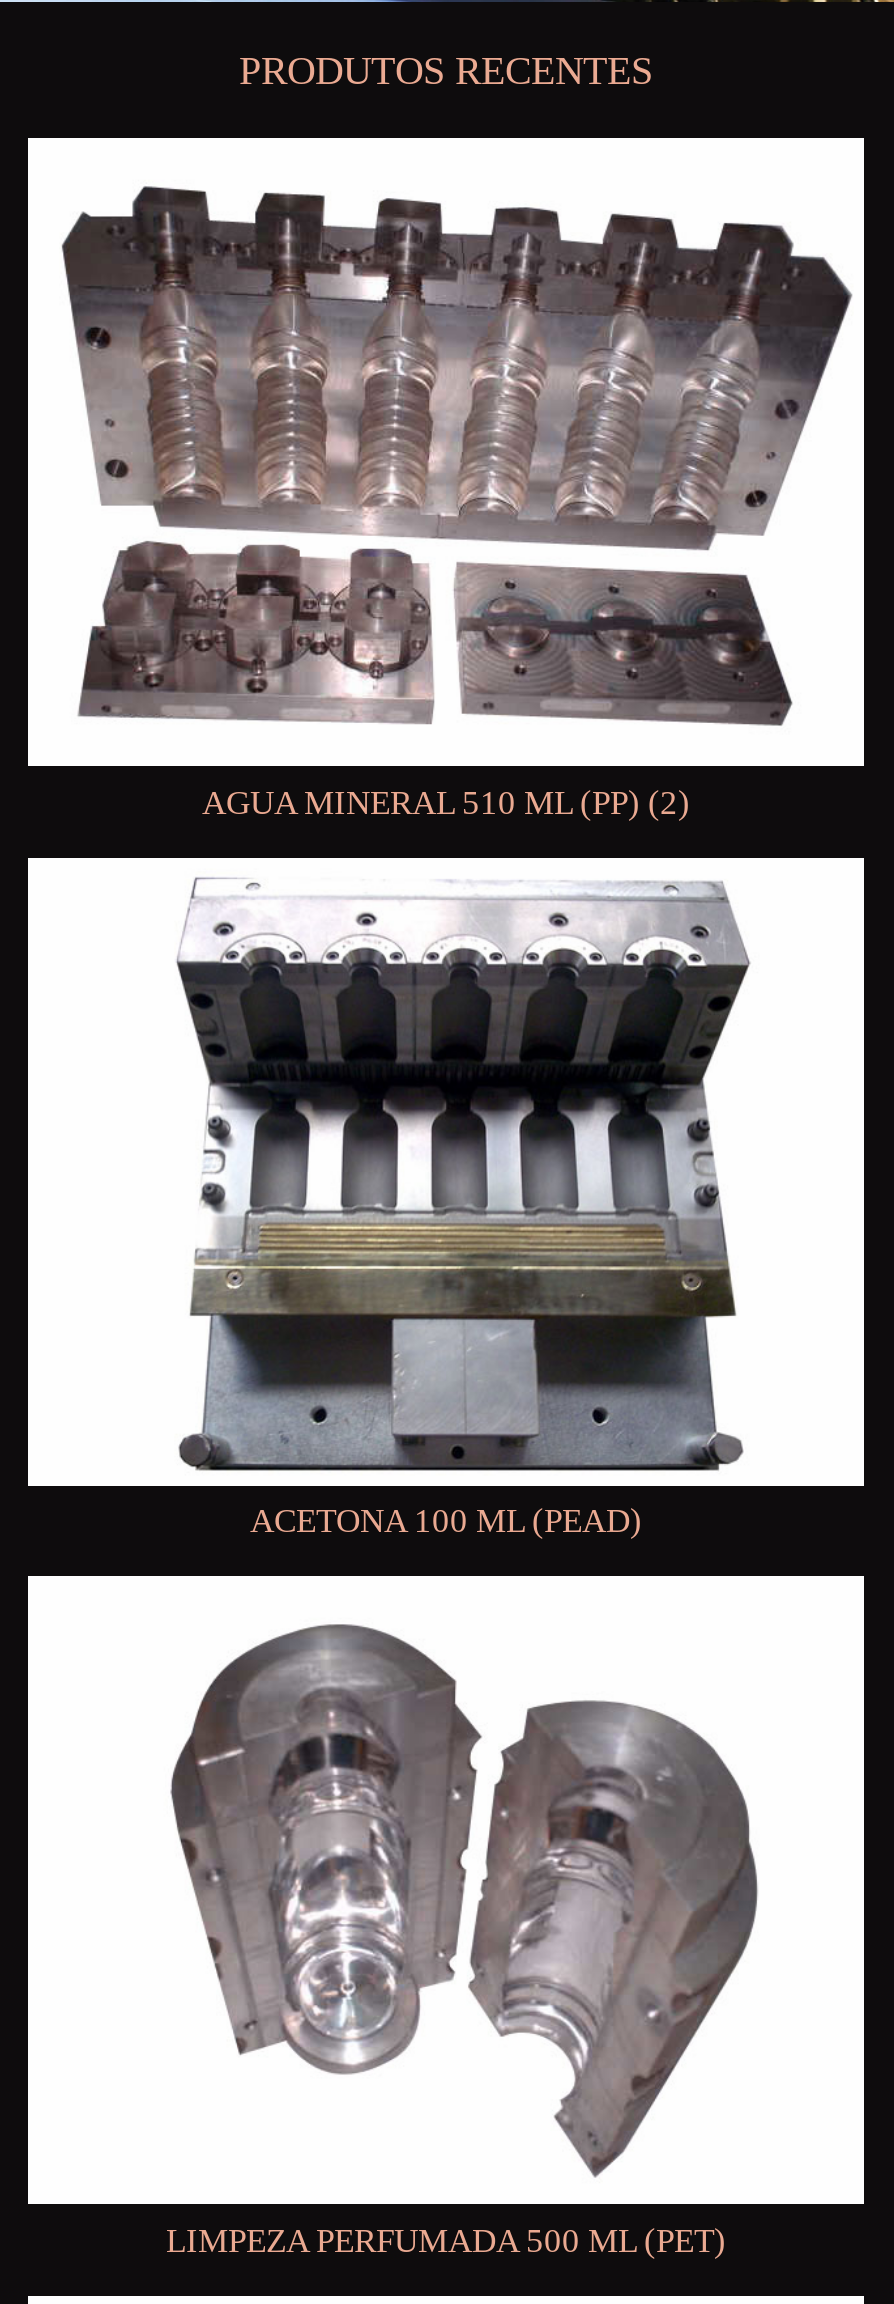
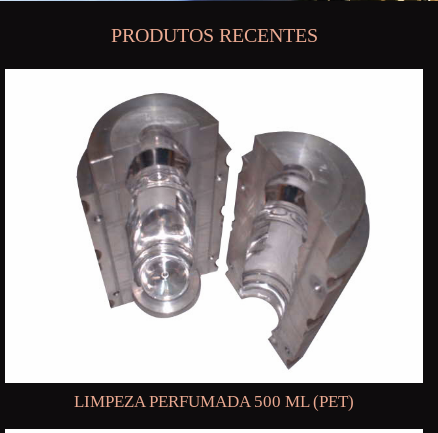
- [image]
- AGUA MINERAL 510 ML (PP) (2)

- [image]
- ACETONA 100 ML (PEAD)
